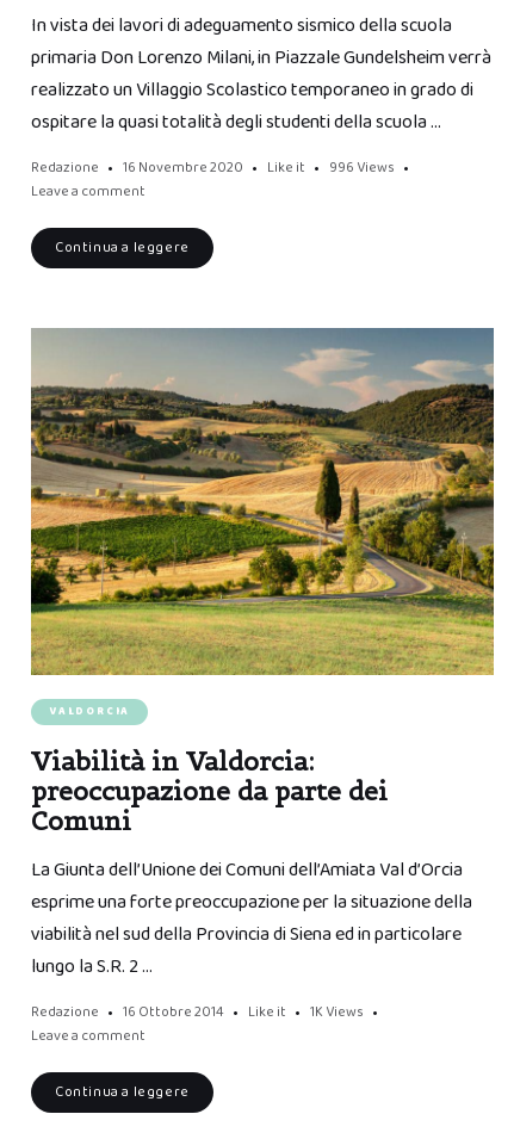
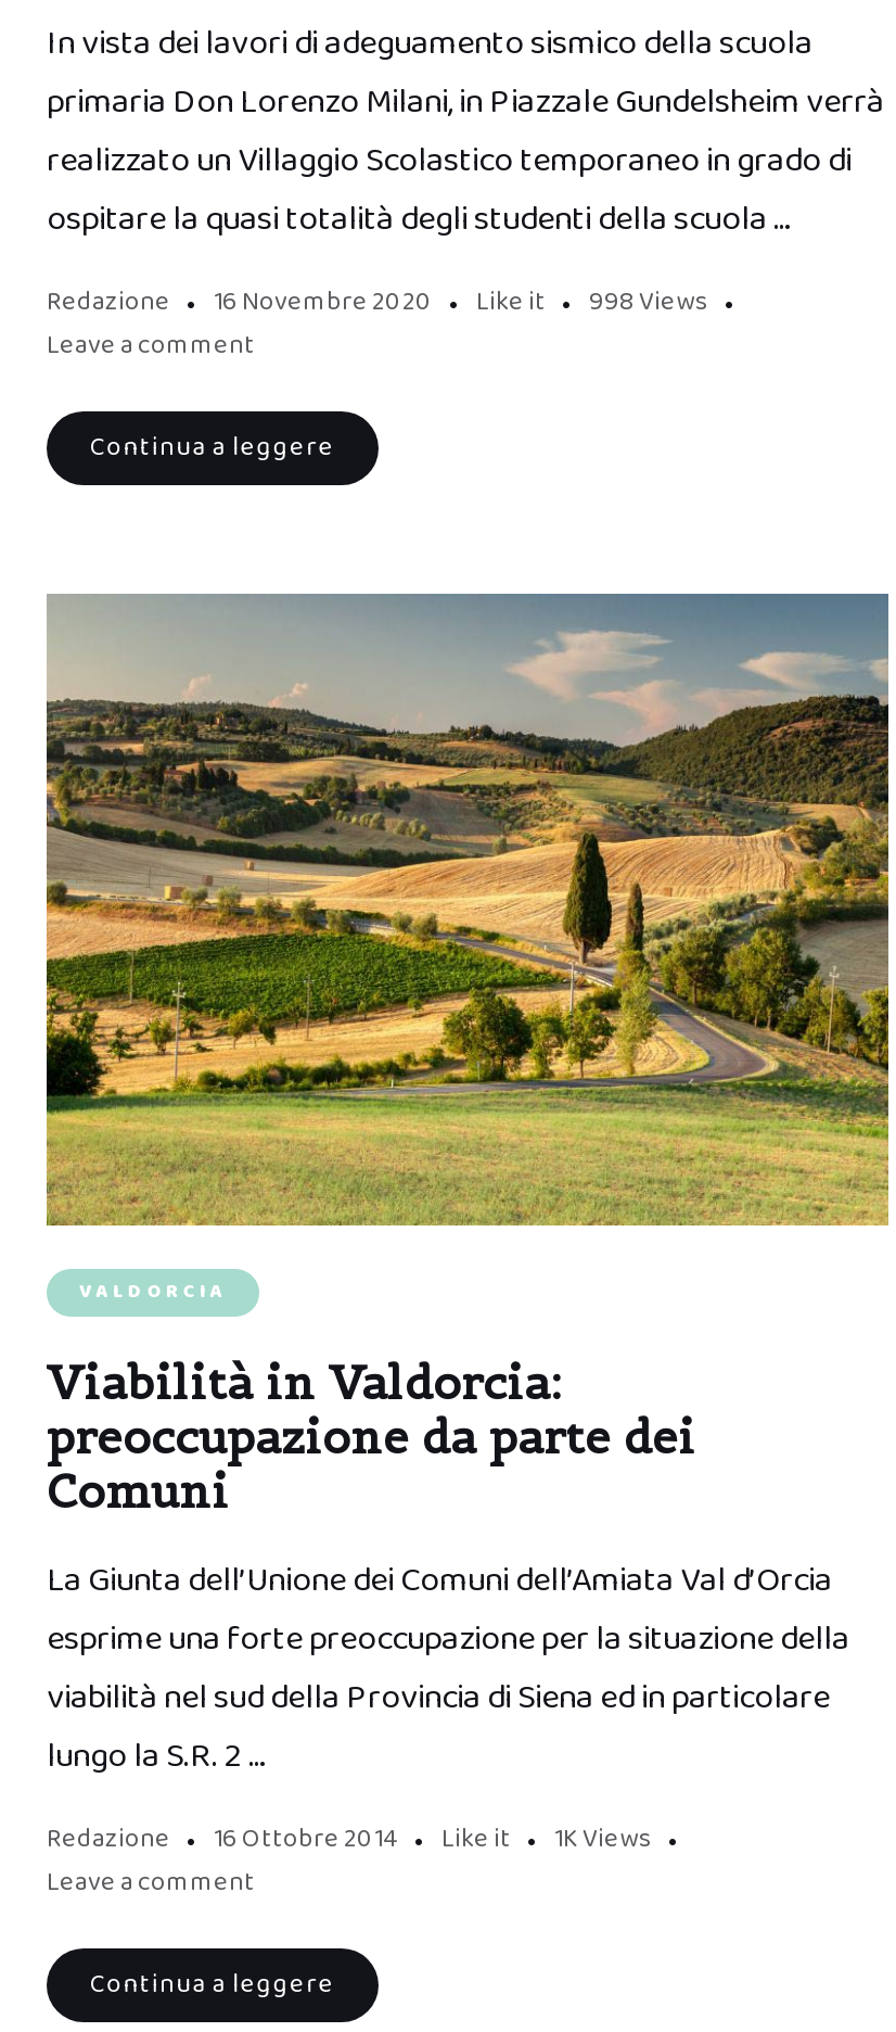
- Redazione 16 Novembre 2020 Like it 996 Views
+ Redazione 16 Novembre 2020 Like it 998 Views
